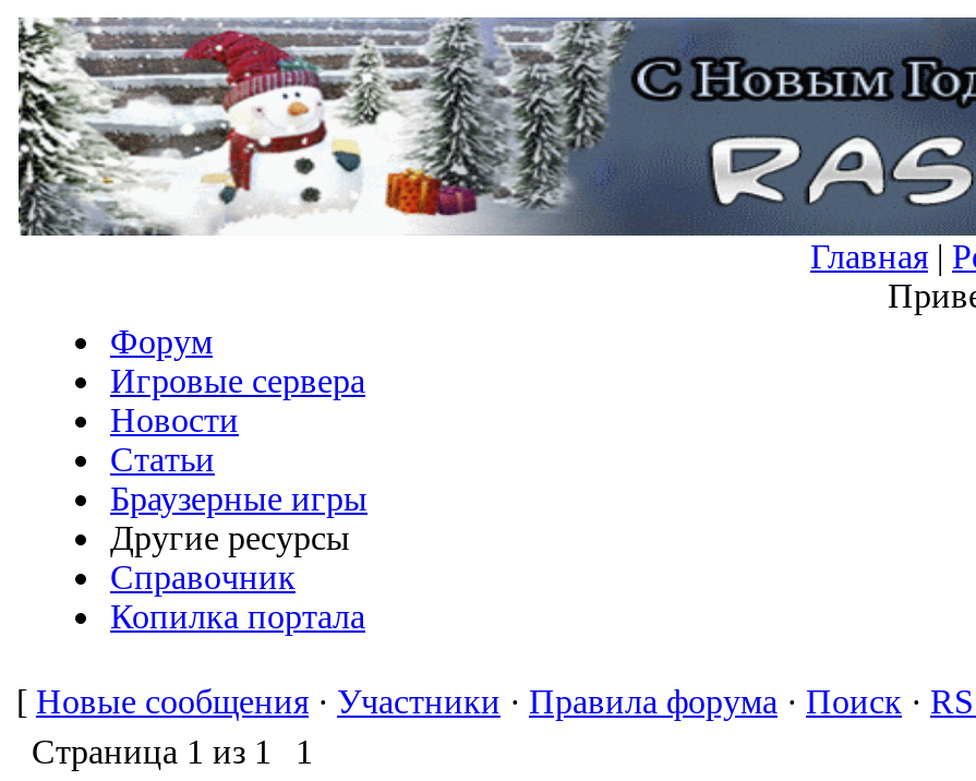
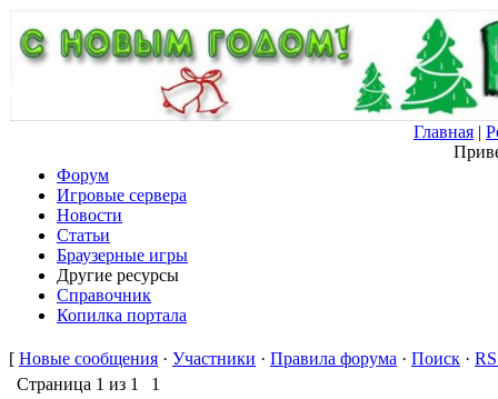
- [image]
+ [image]
